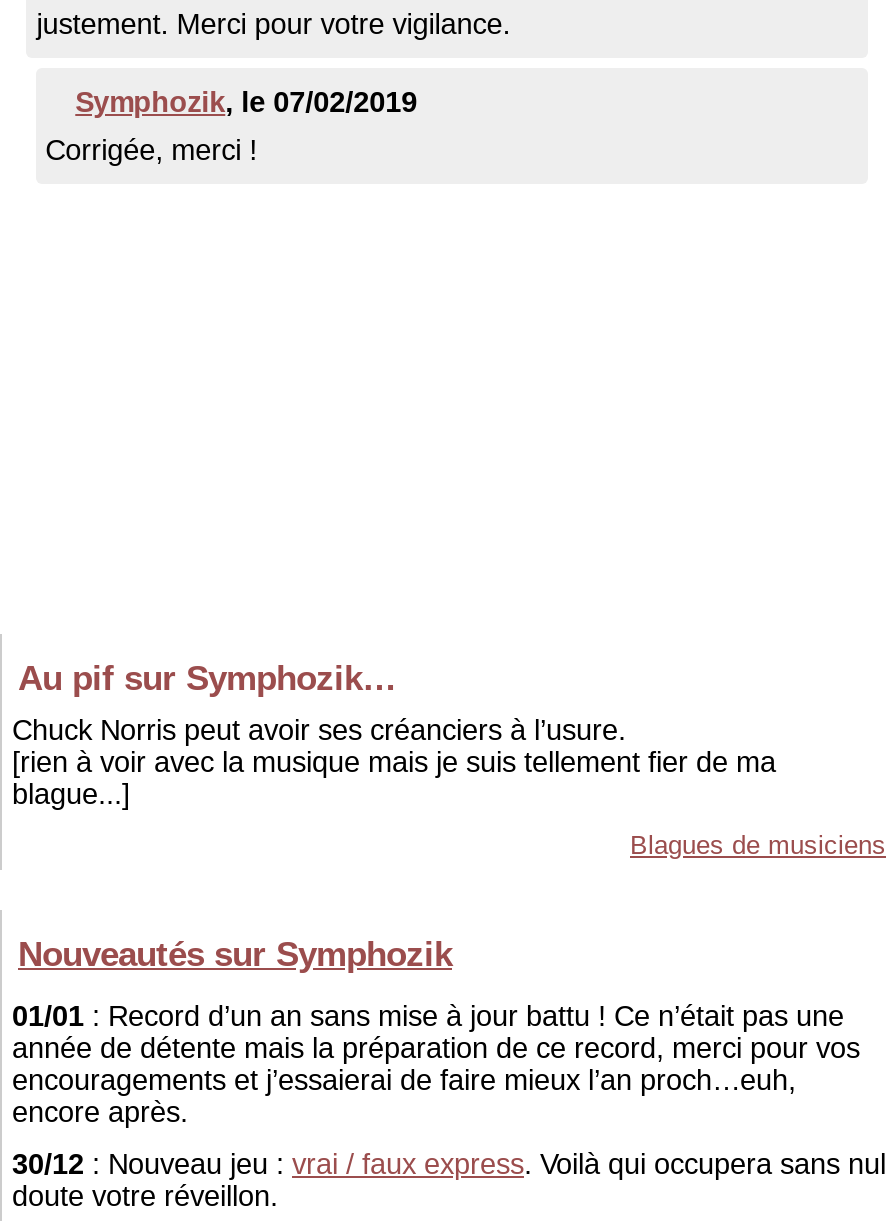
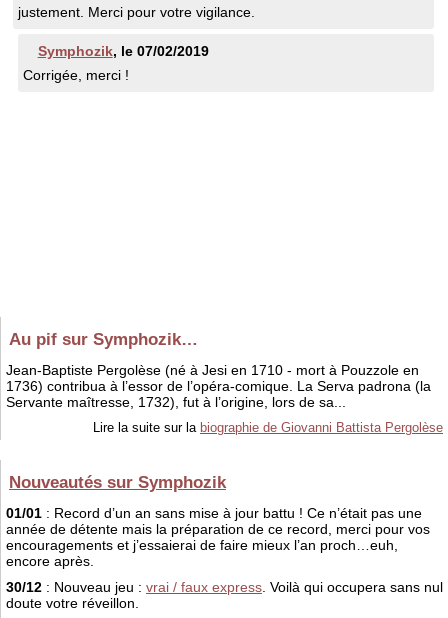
- Chuck Norris peut avoir ses créanciers à l’usure.
- [rien à voir avec la musique mais je suis tellement fier de ma
- blague...]
+ Jean-Baptiste Pergolèse (né à Jesi en 1710 - mort à Pouzzole en
+ 1736) contribua à l’essor de l’opéra-comique. La Serva padrona (la
+ Servante maîtresse, 1732), fut à l’origine, lors de sa...

- Blagues de musiciens
+ Lire la suite sur la biographie de Giovanni Battista Pergolèse
